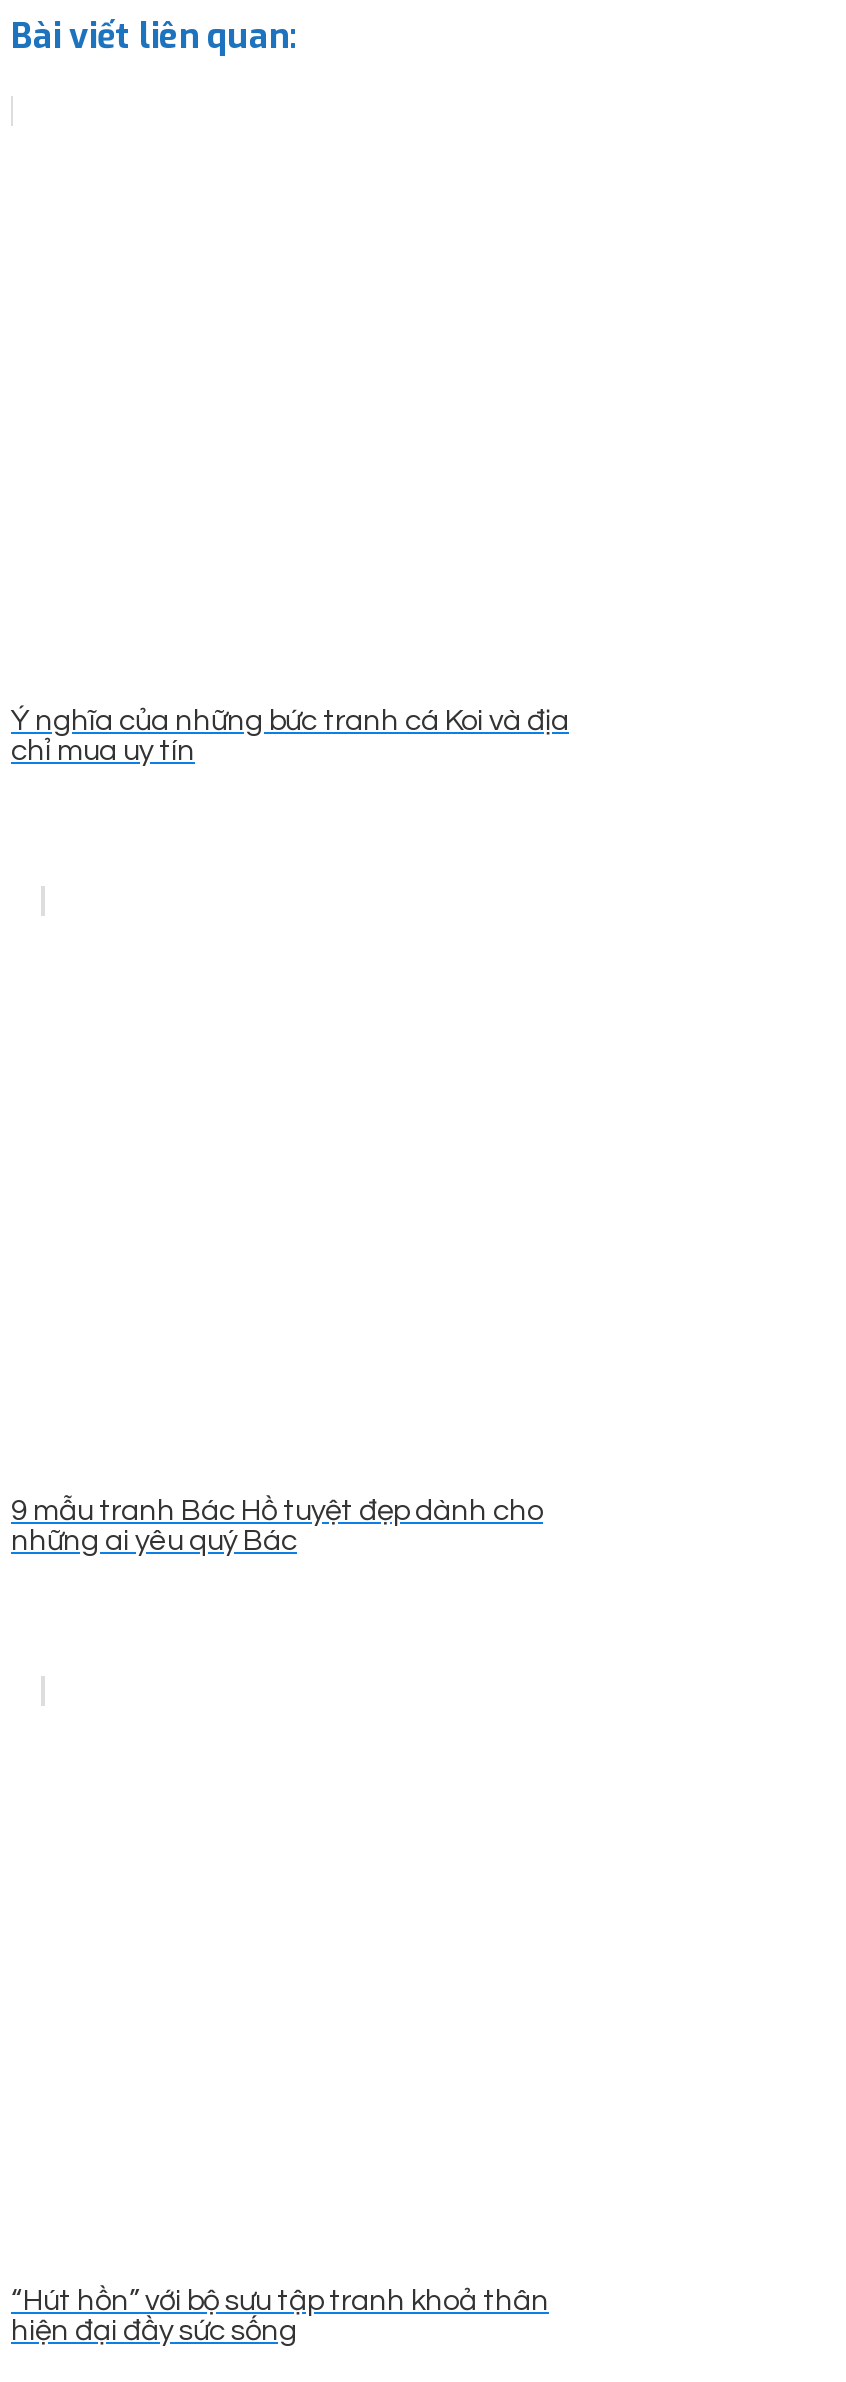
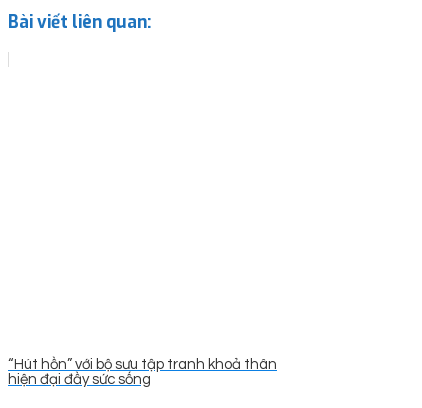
- Ý nghĩa của những bức tranh cá Koi và địa
- chỉ mua uy tín

- 9 mẫu tranh Bác Hồ tuyệt đẹp dành cho
- những ai yêu quý Bác
